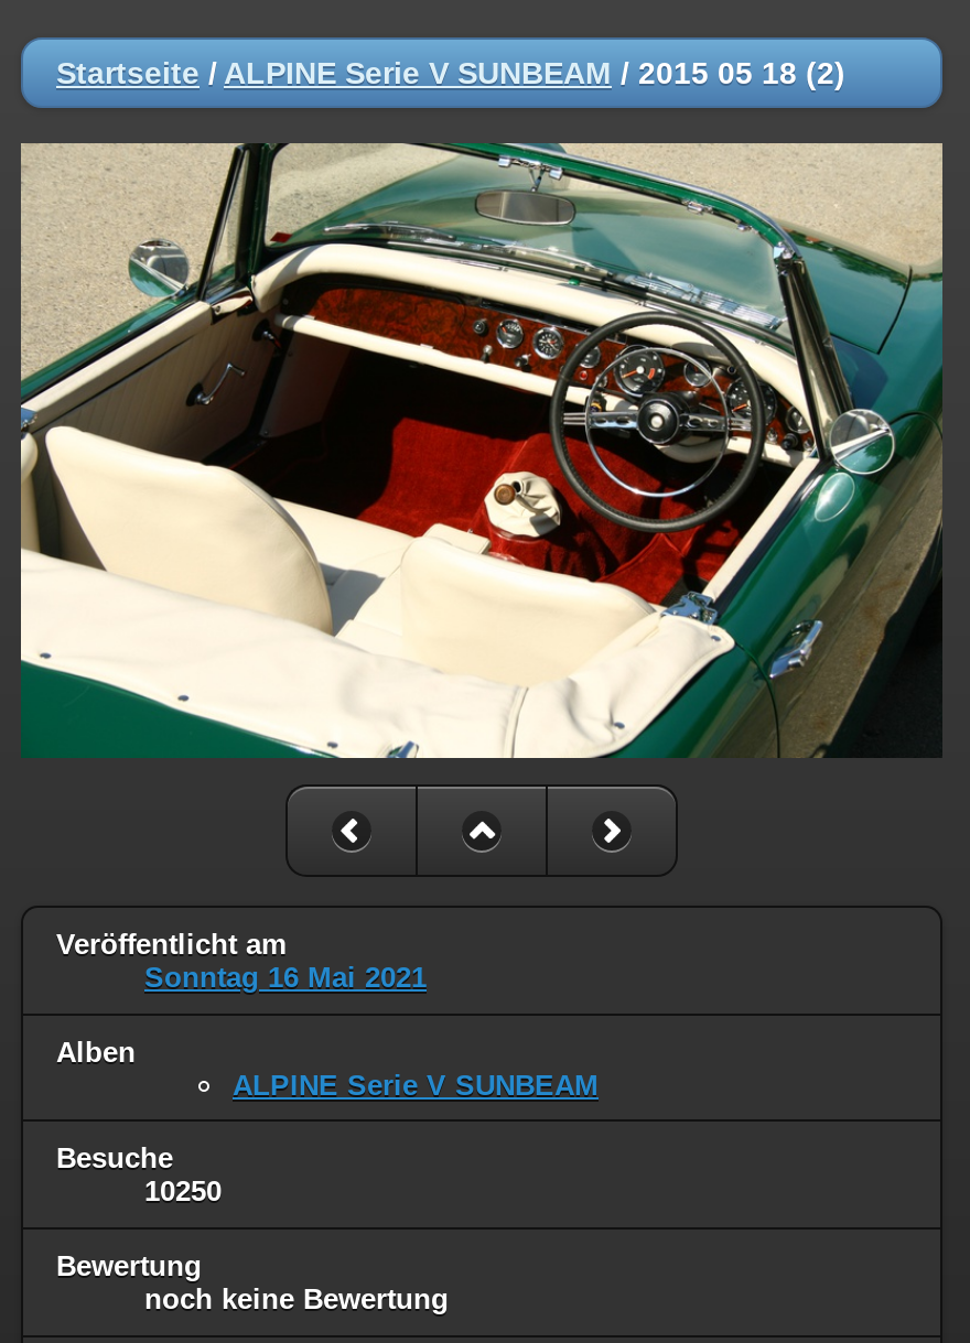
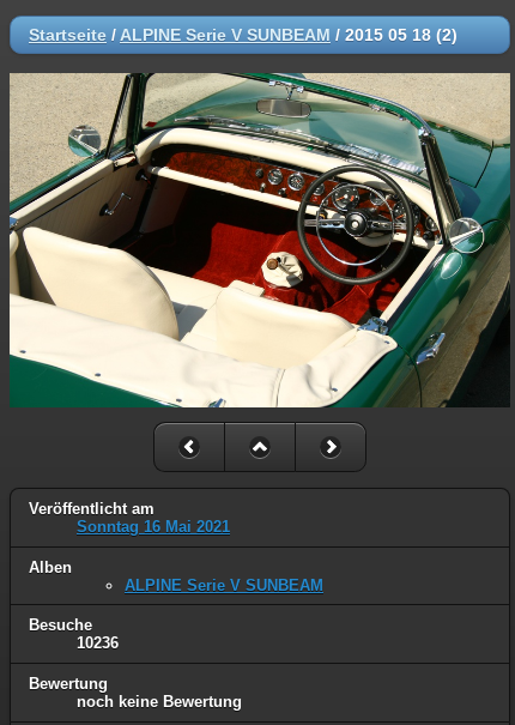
- 10250
+ 10236
